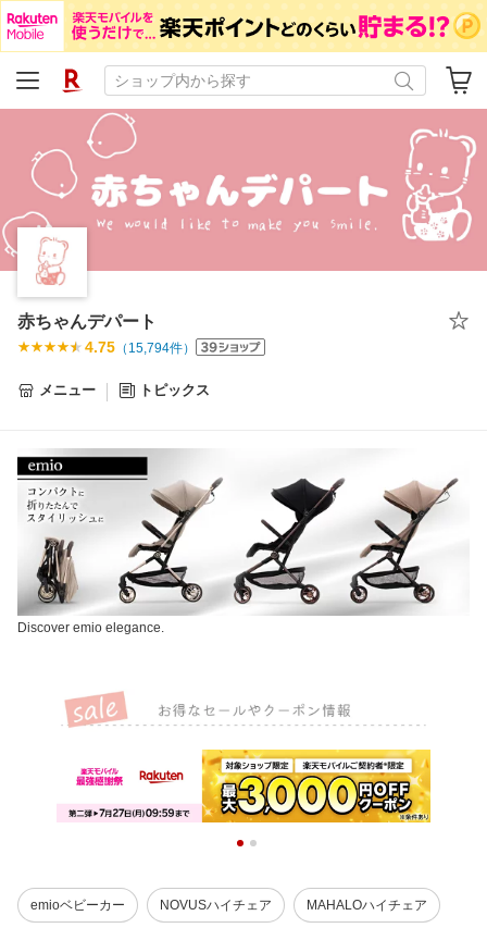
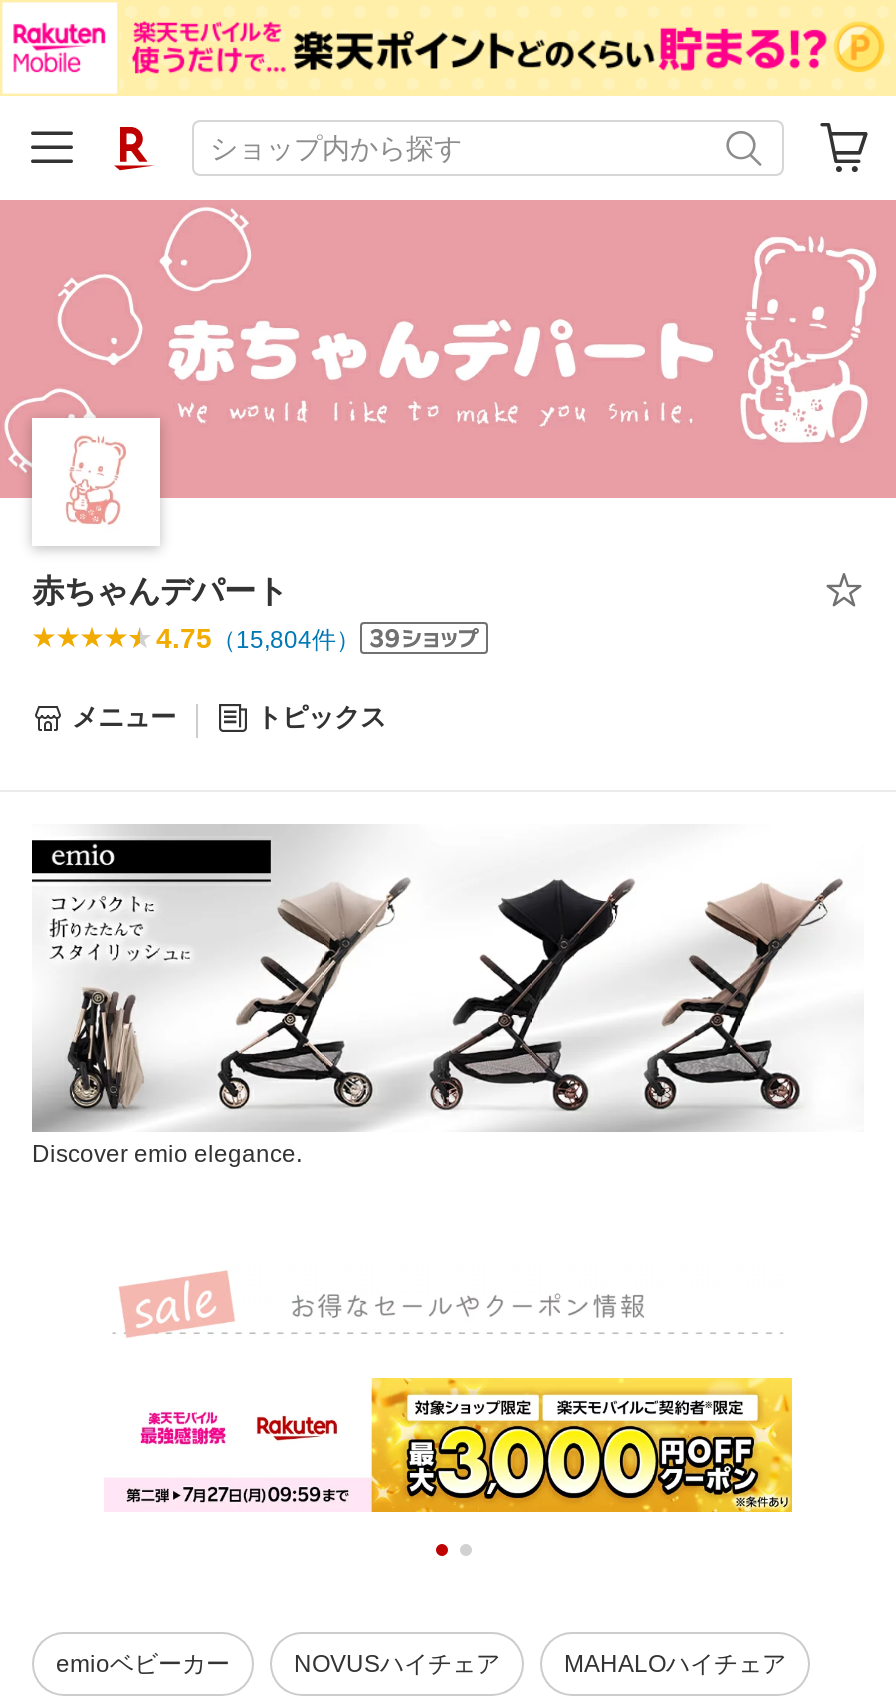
- 4.75（15,794件）
+ 4.75（15,804件）
